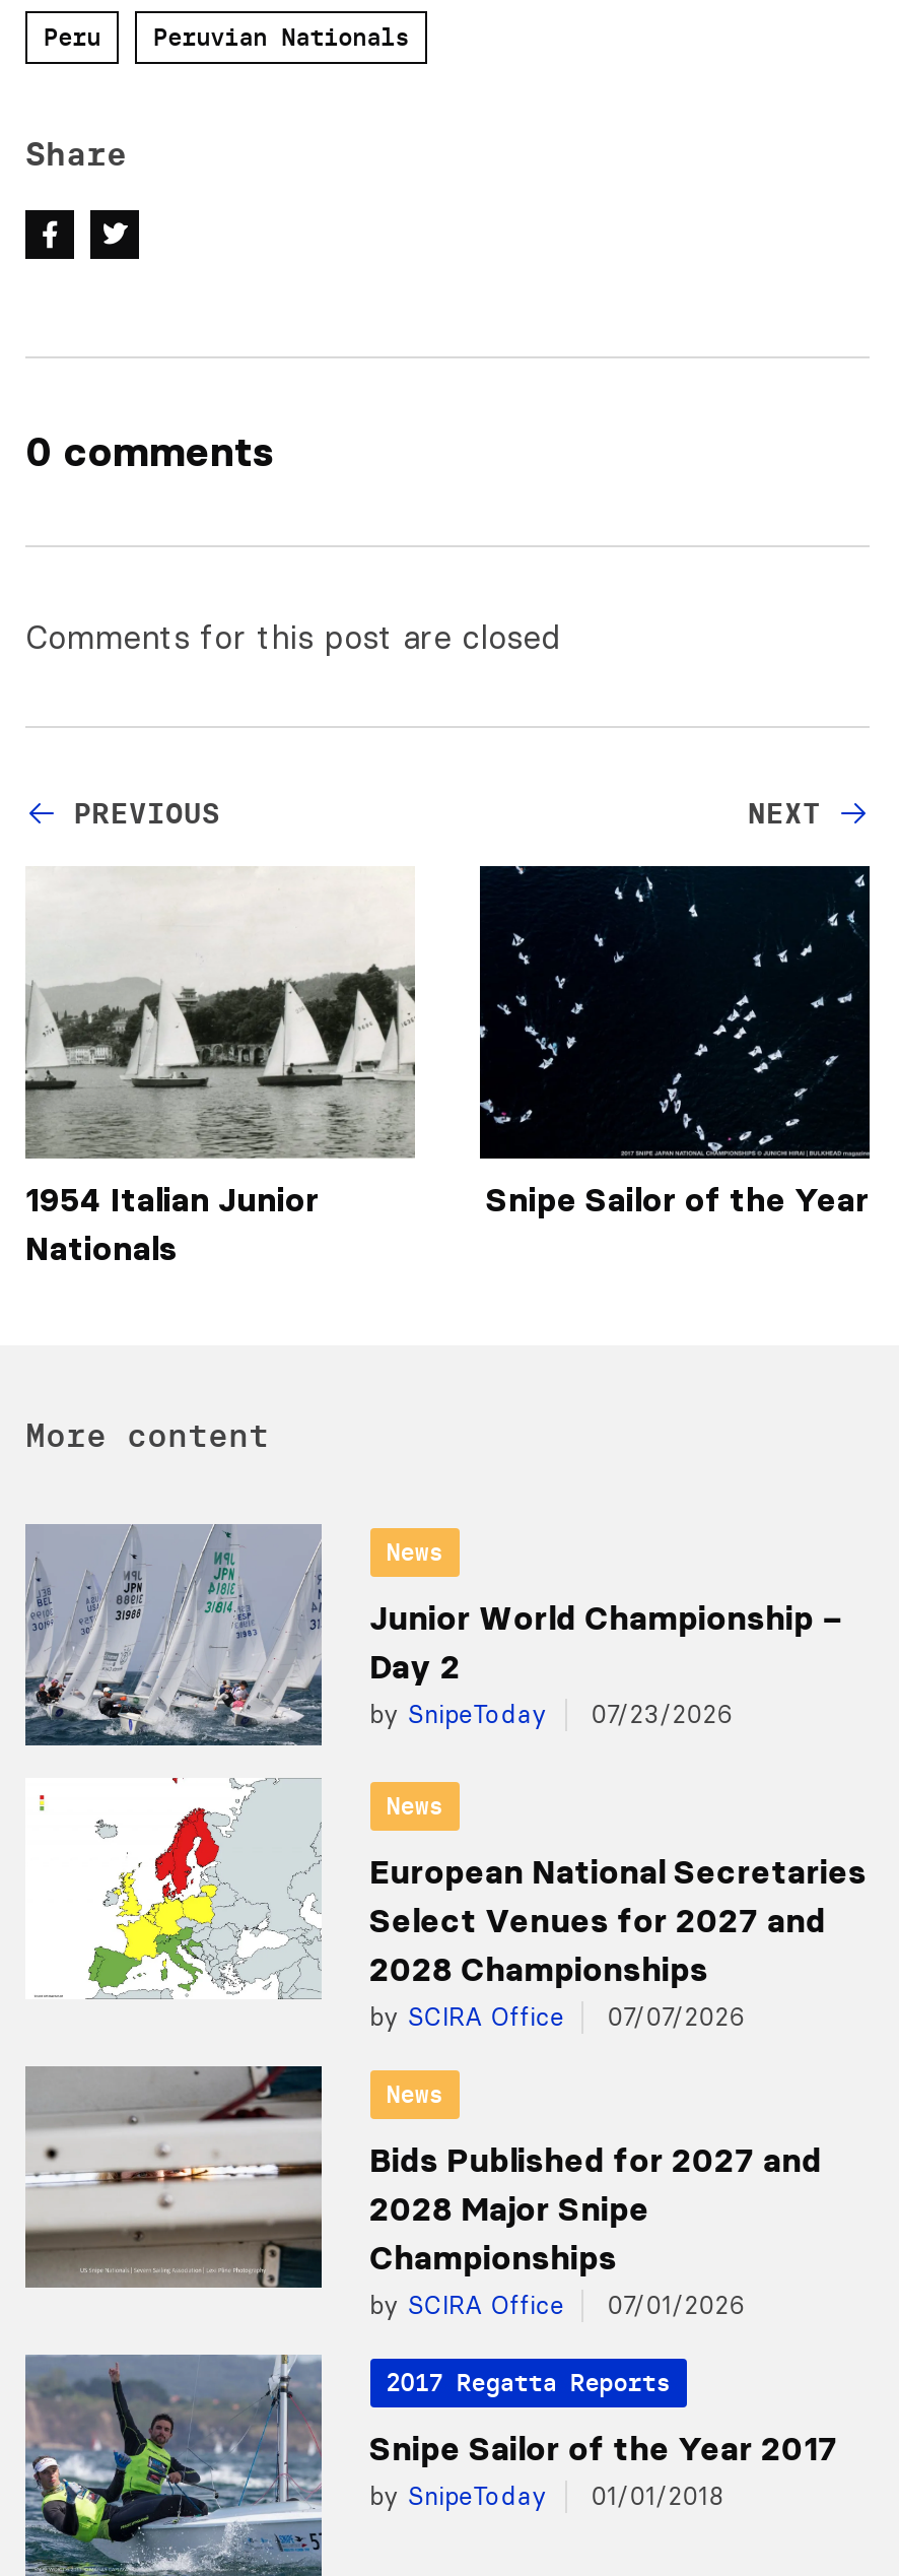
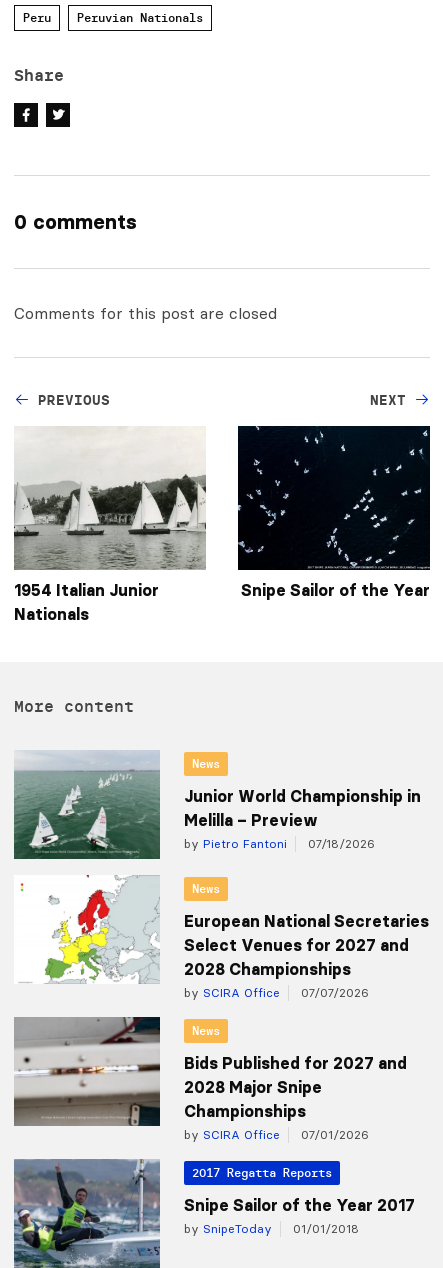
- [image]
- Junior World Championship –
- Day 2
- by SnipeToday
- 07/23/2026
+ [image]
+ Junior World Championship in
+ Melilla – Preview
+ by Pietro Fantoni
+ 07/18/2026
